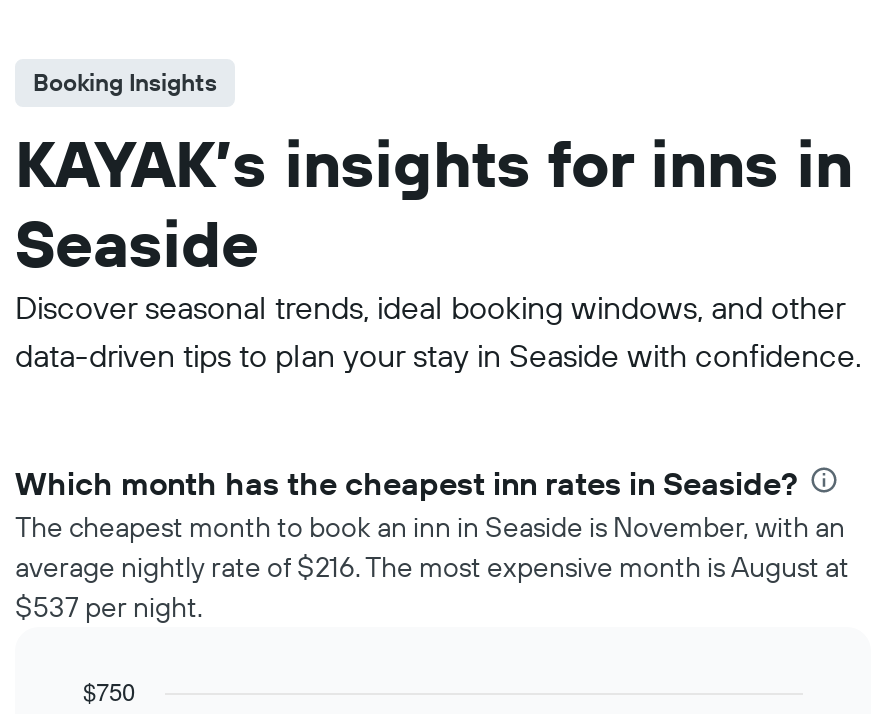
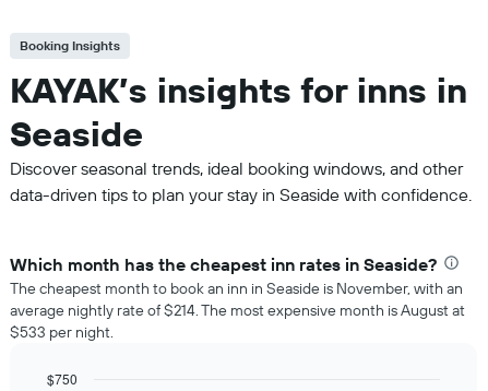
- average nightly rate of $216. The most expensive month is August at
+ average nightly rate of $214. The most expensive month is August at

- $537 per night.
+ $533 per night.
